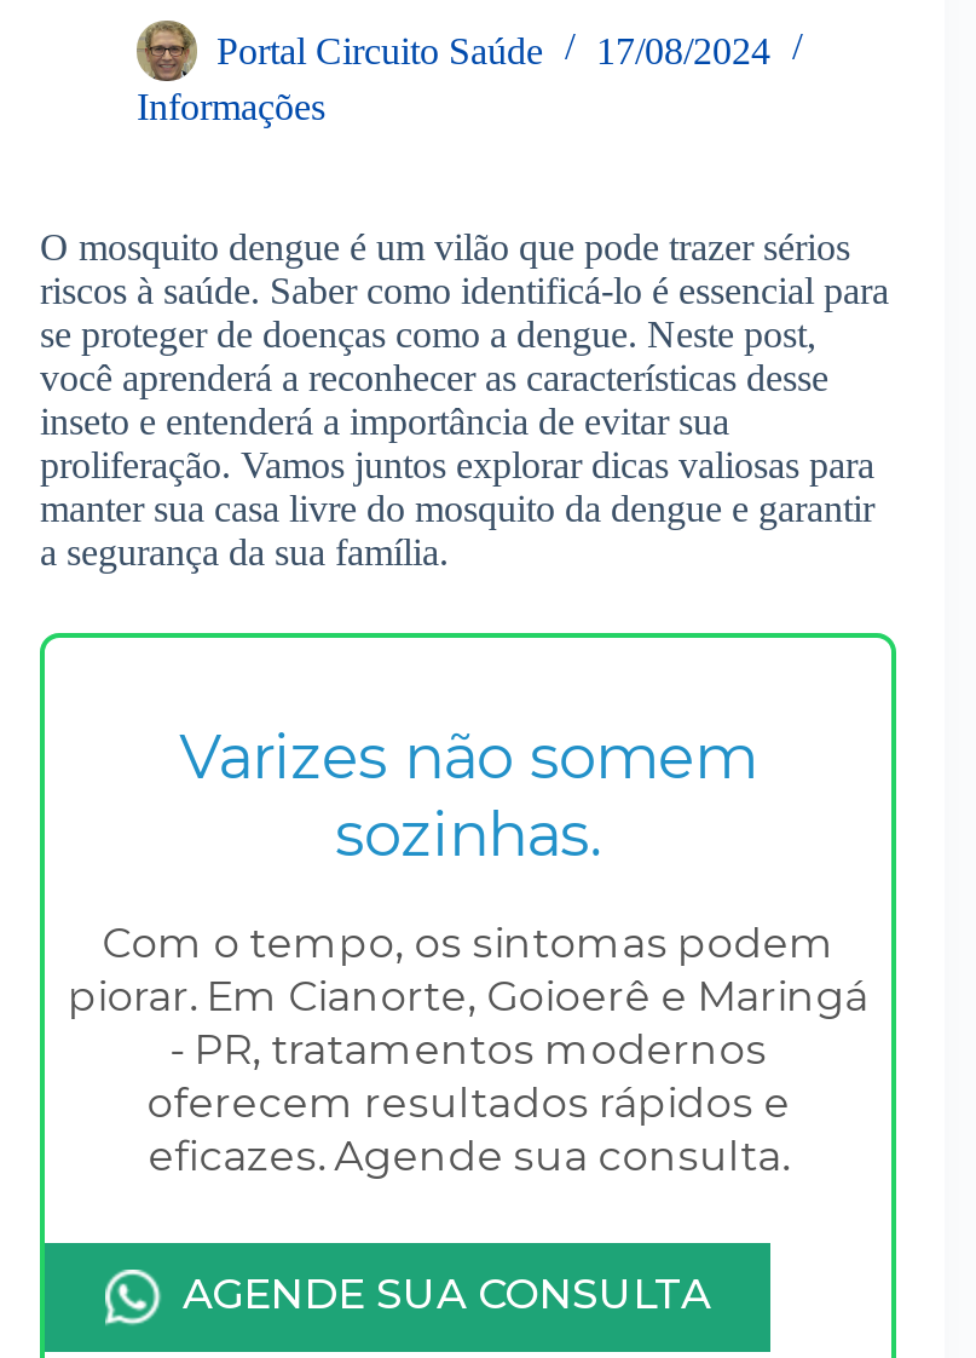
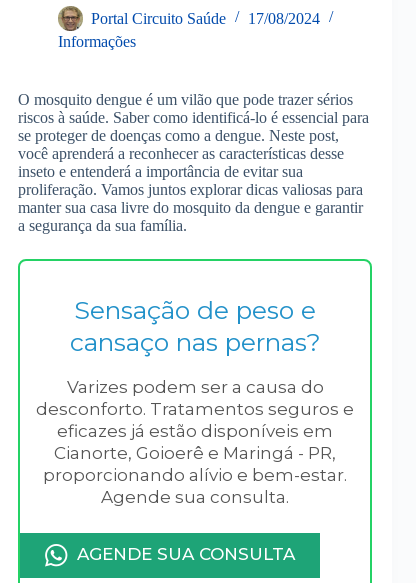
- Varizes não somem
- sozinhas.
+ Sensação de peso e
+ cansaço nas pernas?

- Com o tempo, os sintomas podem
- piorar. Em Cianorte, Goioerê e Maringá
- - PR, tratamentos modernos
- oferecem resultados rápidos e
- eficazes. Agende sua consulta.
+ Varizes podem ser a causa do
+ desconforto. Tratamentos seguros e
+ eficazes já estão disponíveis em
+ Cianorte, Goioerê e Maringá - PR,
+ proporcionando alívio e bem-estar.
+ Agende sua consulta.
